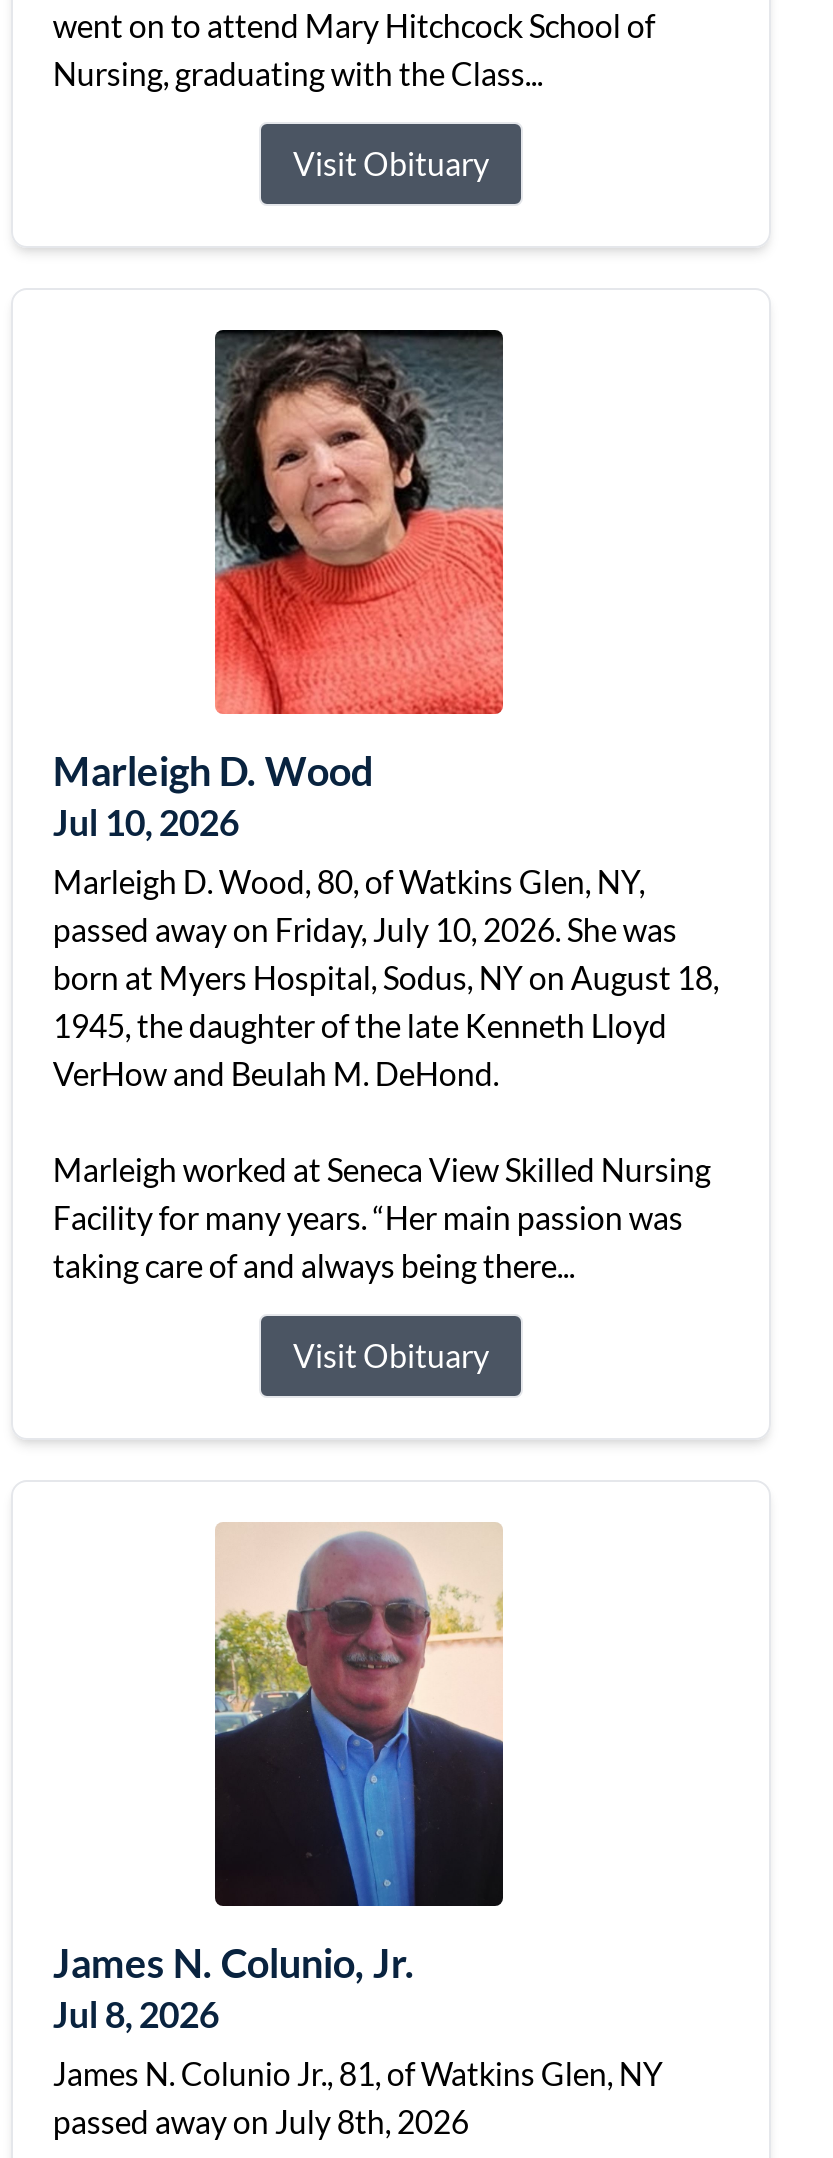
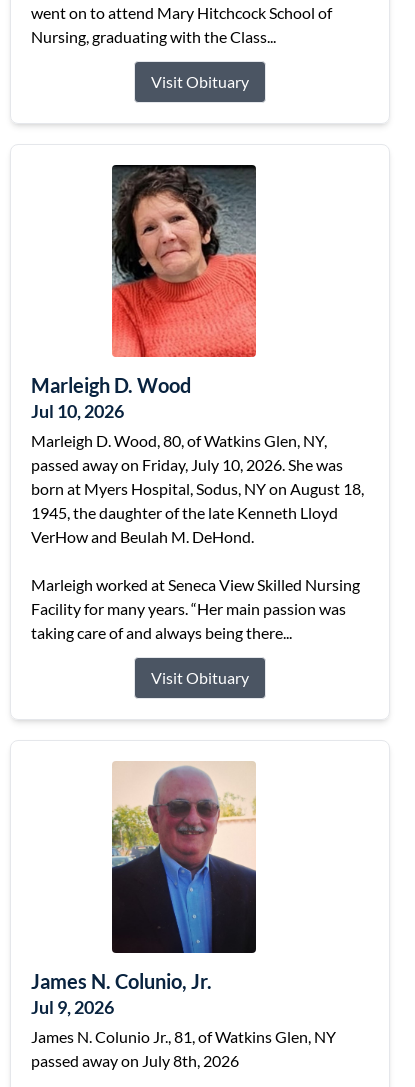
- Jul 8, 2026
+ Jul 9, 2026
